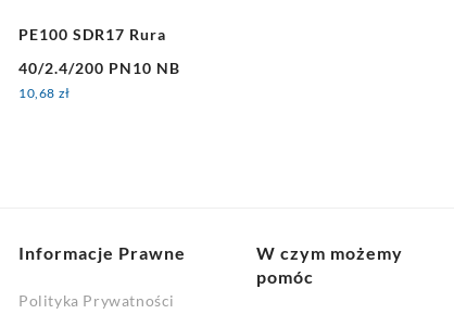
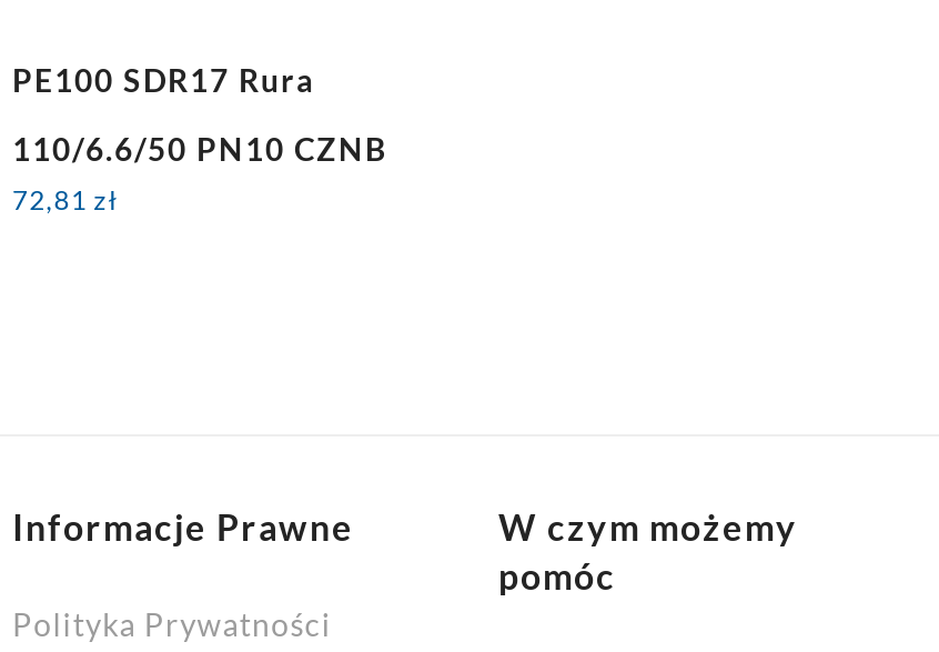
- 40/2.4/200 PN10 NB
+ 110/6.6/50 PN10 CZNB

- 10,68 zł
+ 72,81 zł
